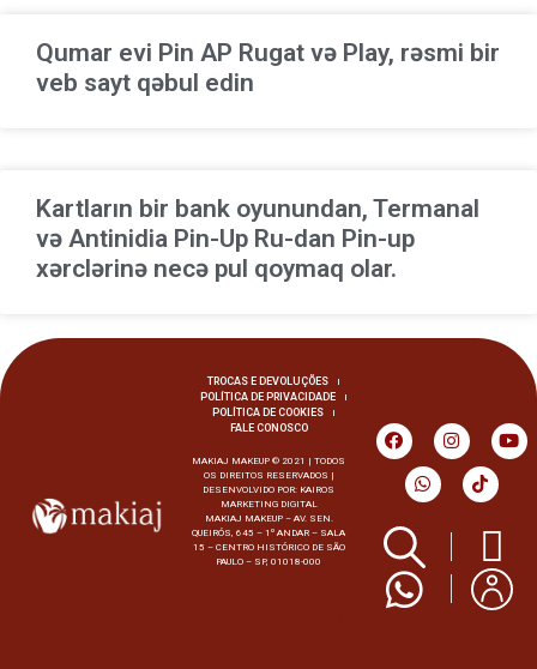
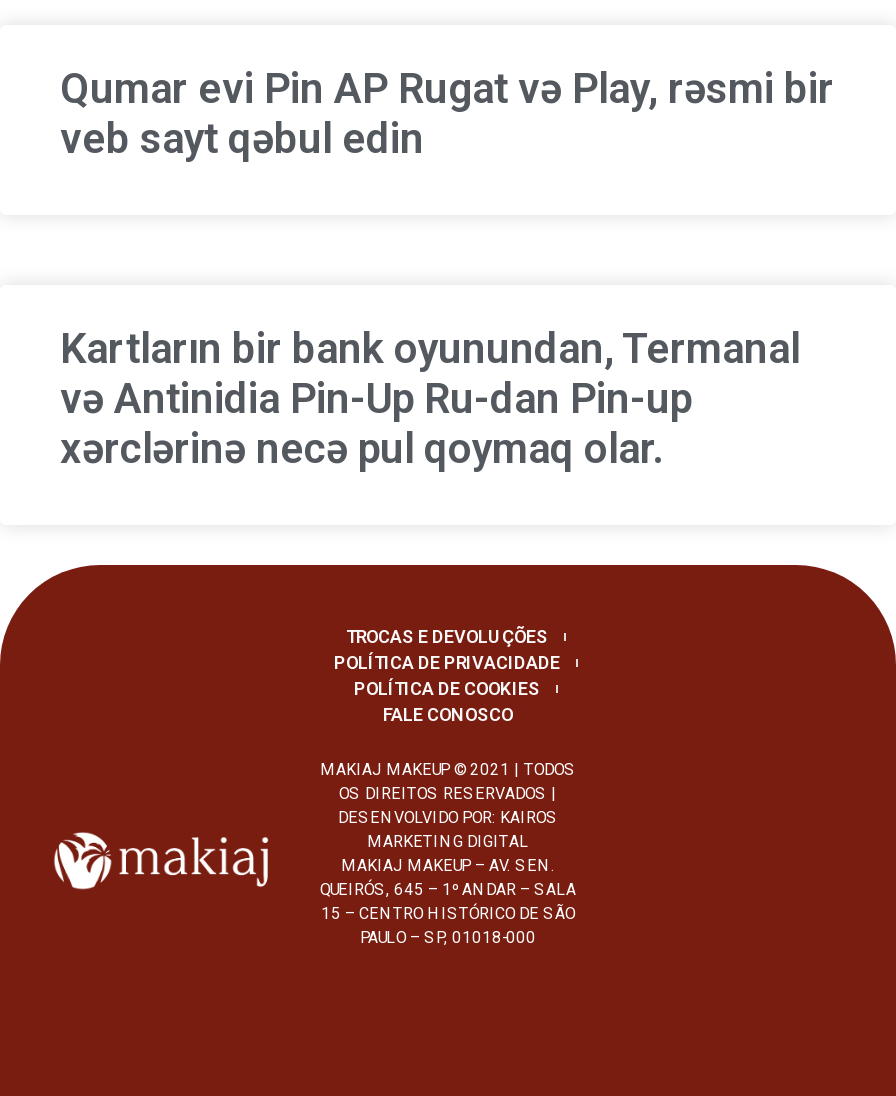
- [image]

- [image]

- [image]
